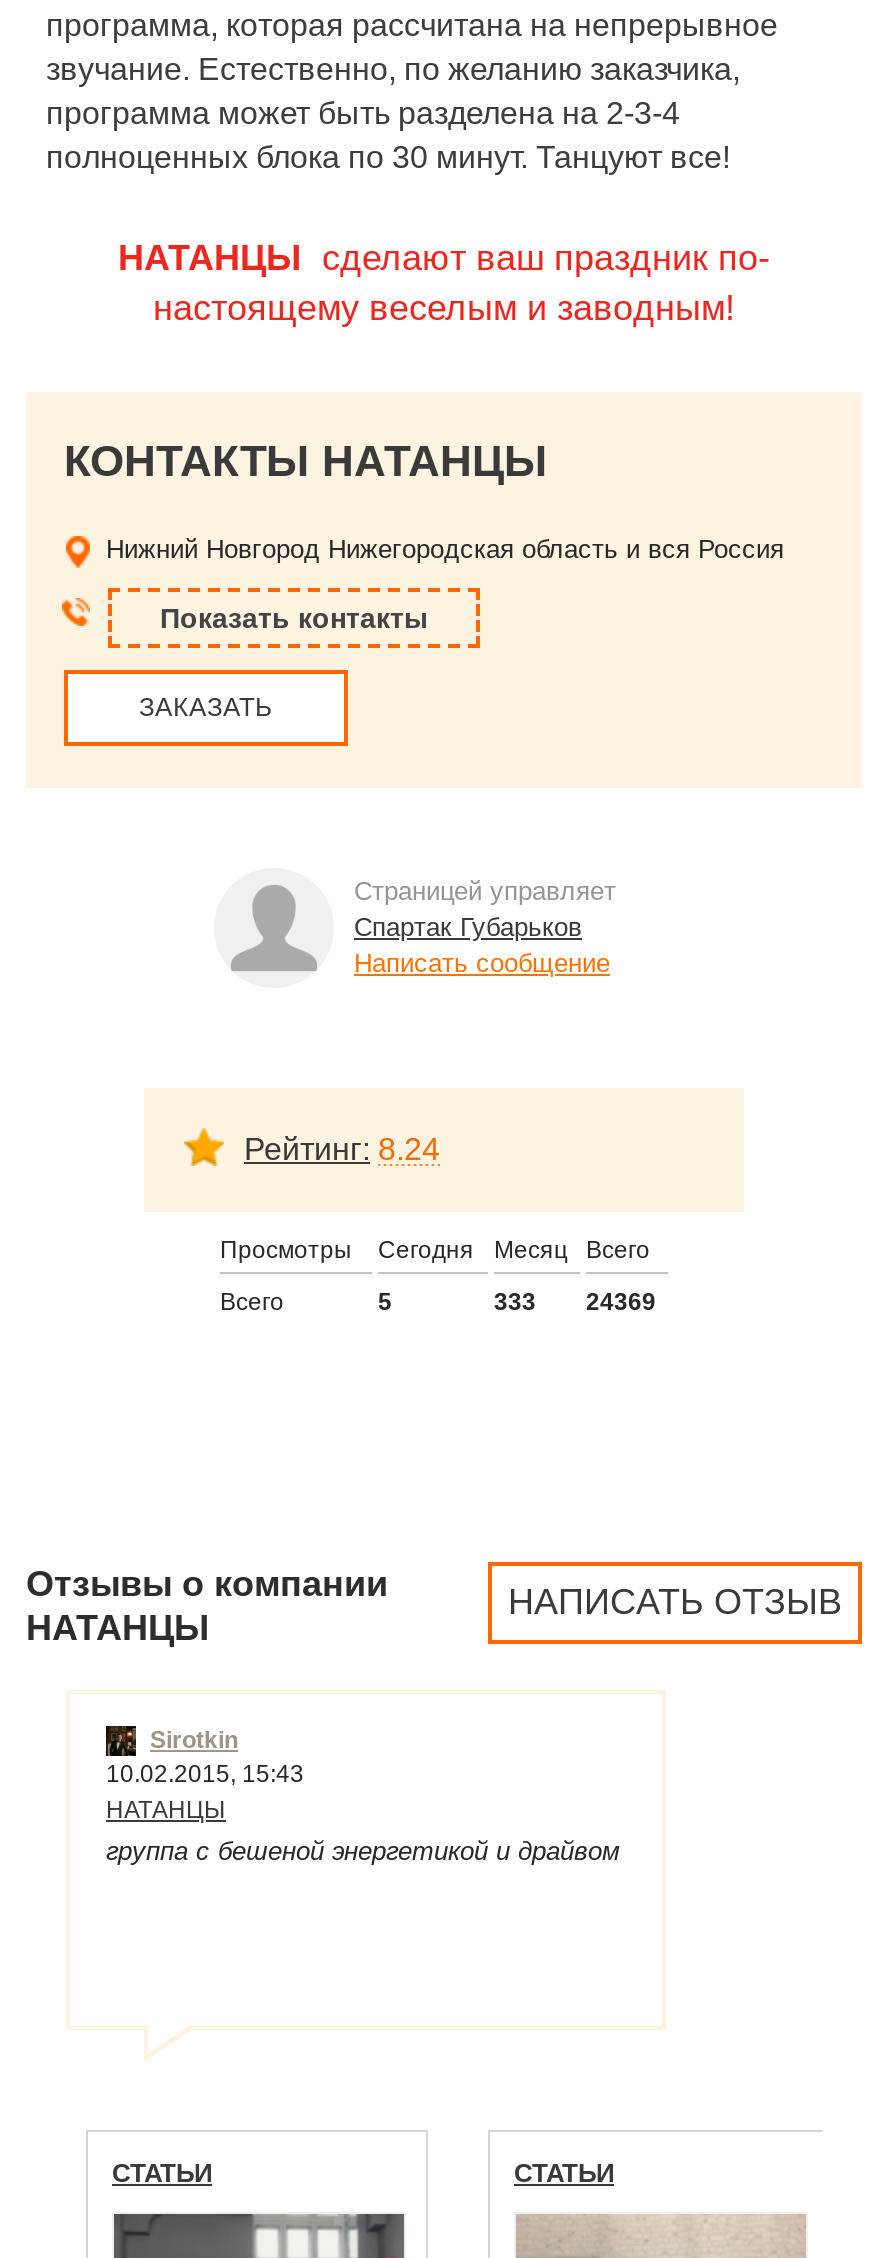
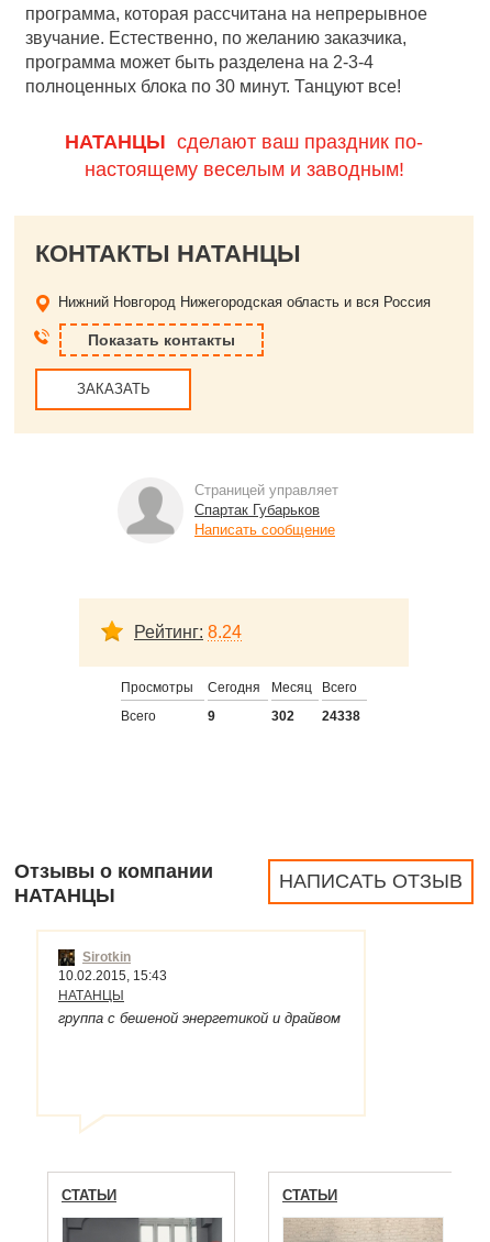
- 5
+ 9

- 333
+ 302

- 24369
+ 24338
